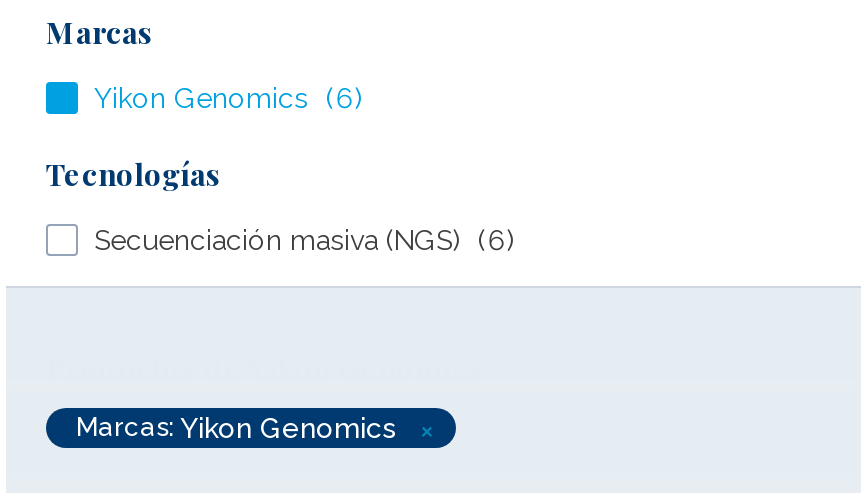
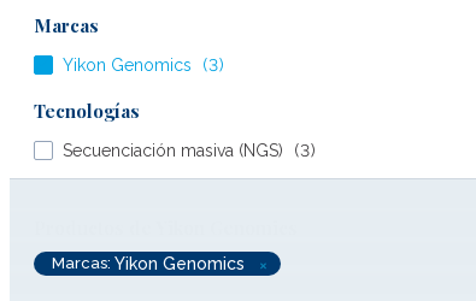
- Yikon Genomics (6)
+ Yikon Genomics (3)

- Secuenciación masiva (NGS) (6)
+ Secuenciación masiva (NGS) (3)
